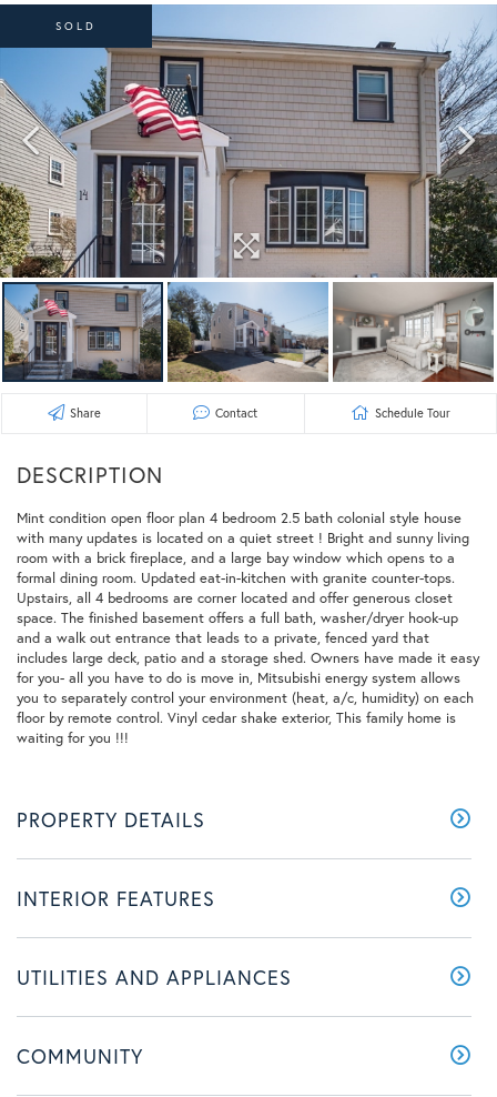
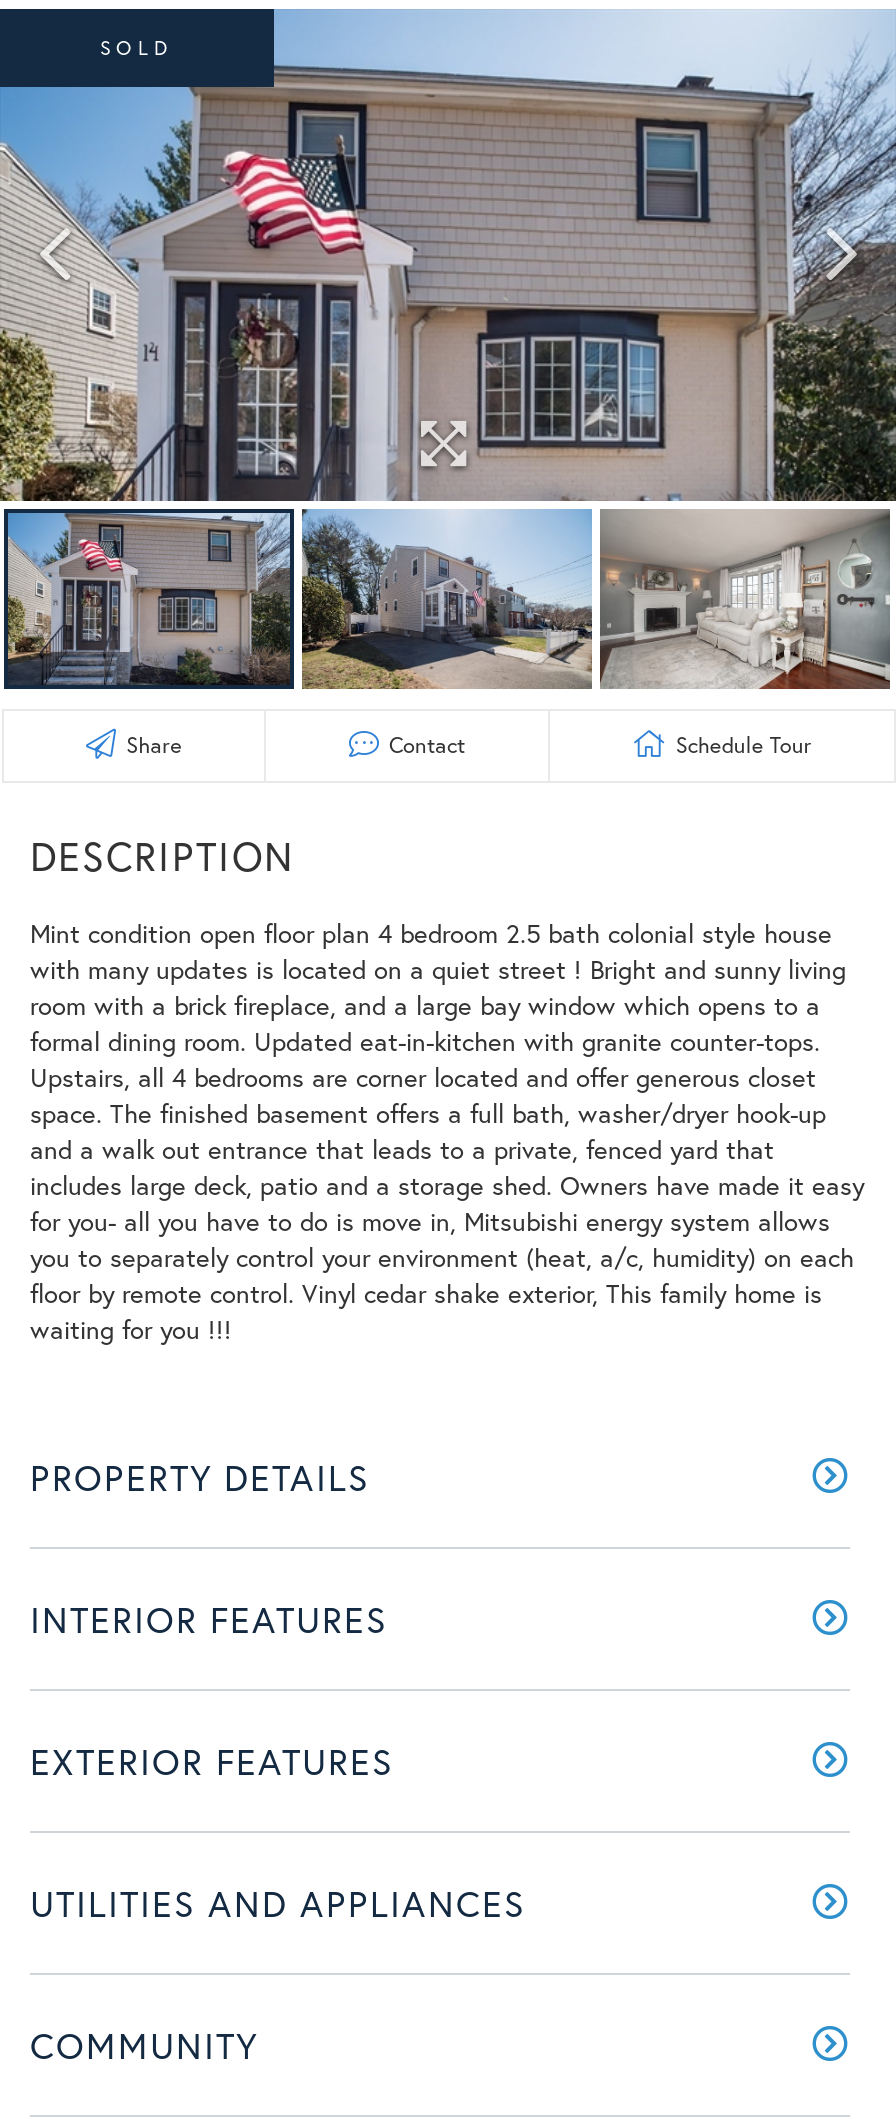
+ EXTERIOR FEATURES
